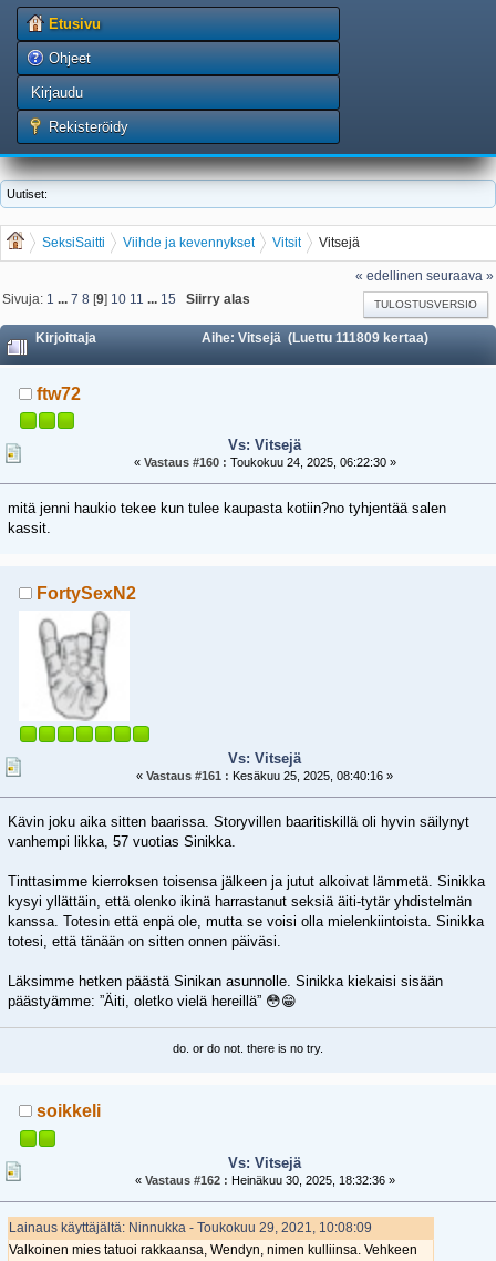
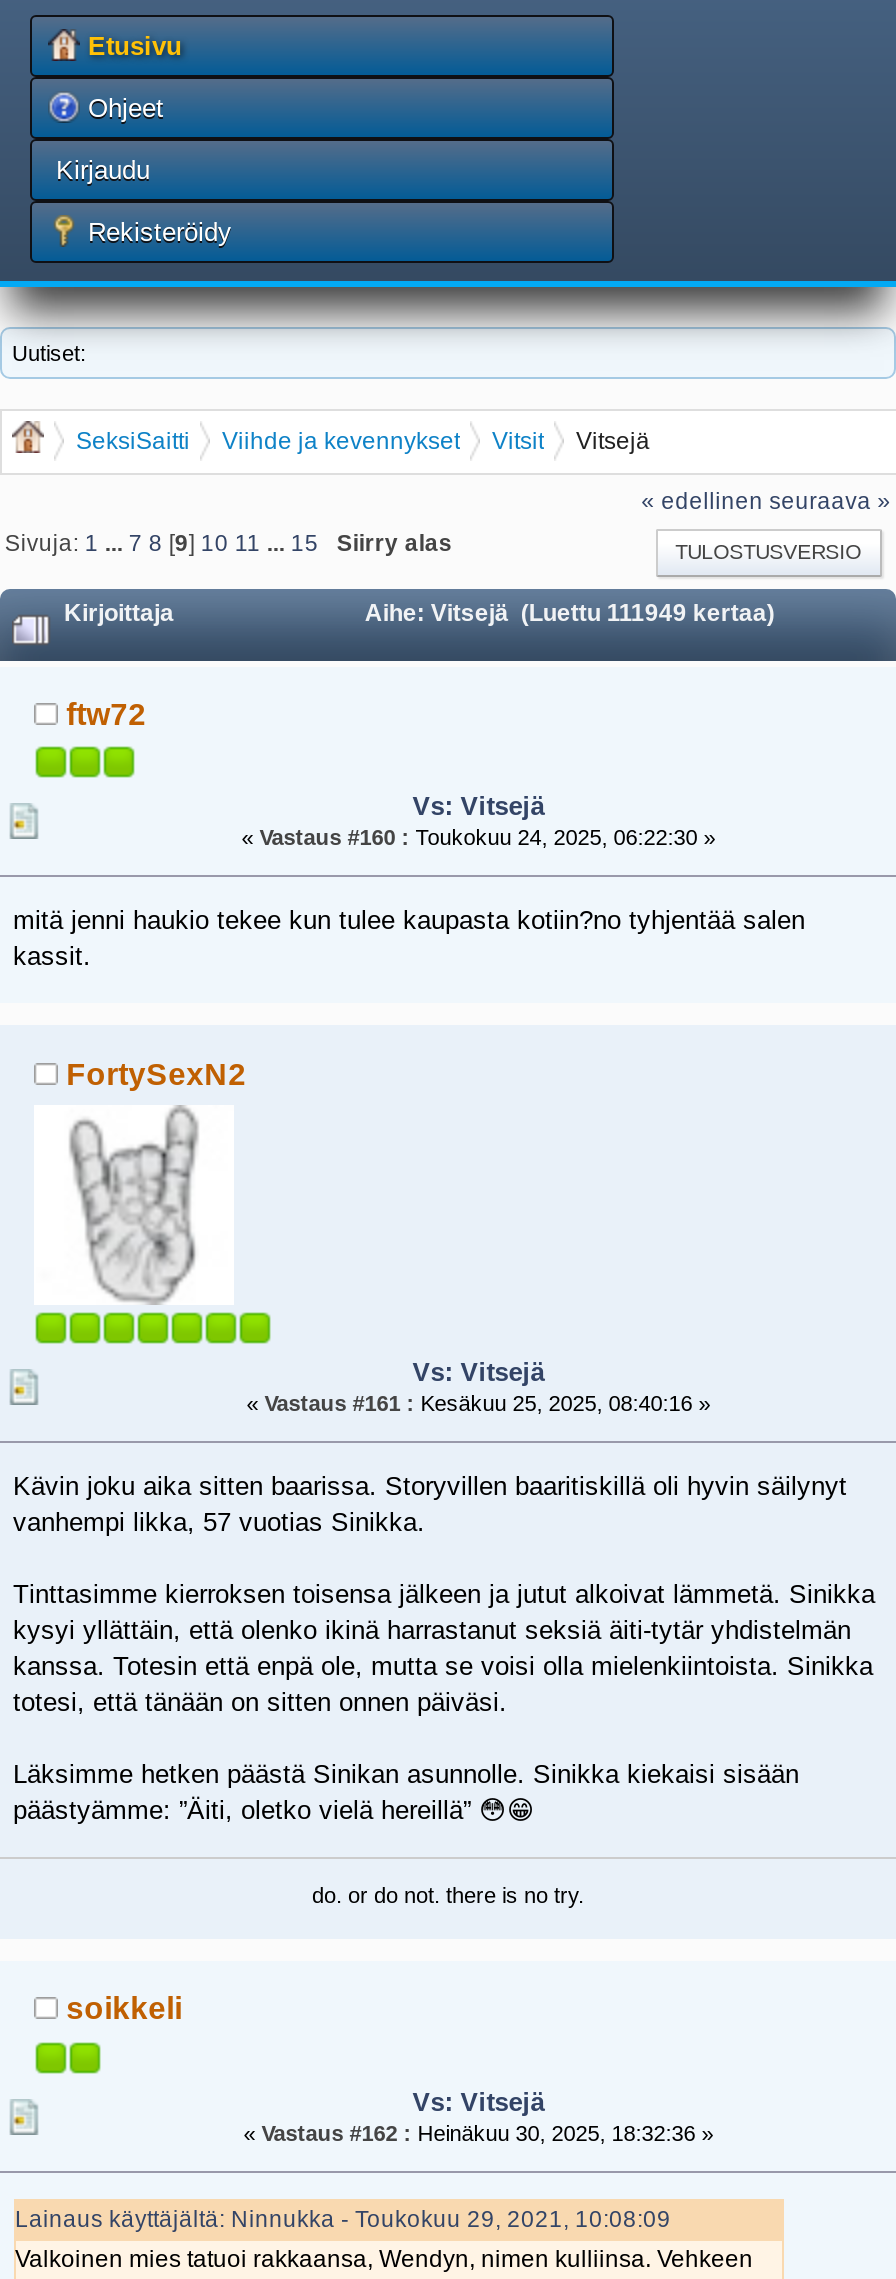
- Aihe: Vitsejä (Luettu 111809 kertaa)
+ Aihe: Vitsejä (Luettu 111949 kertaa)
